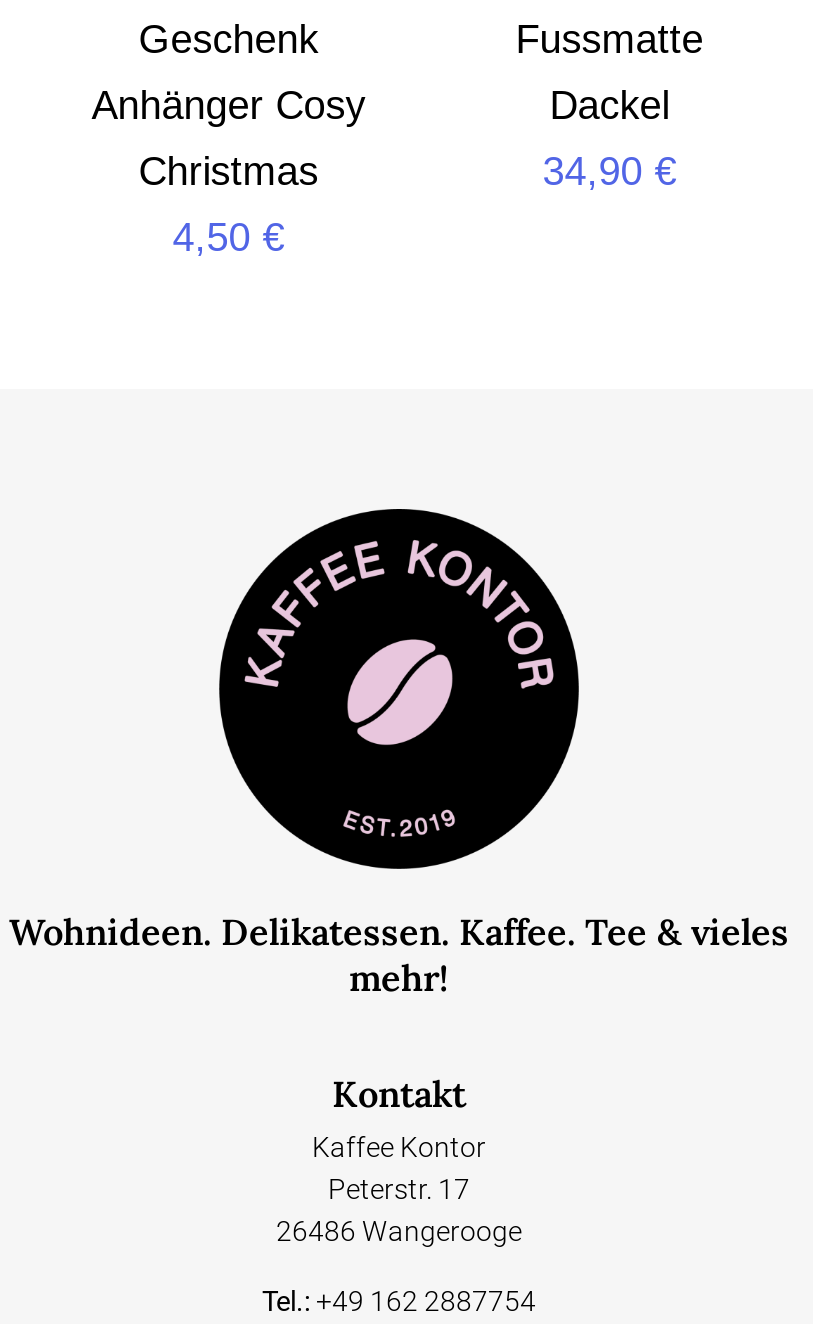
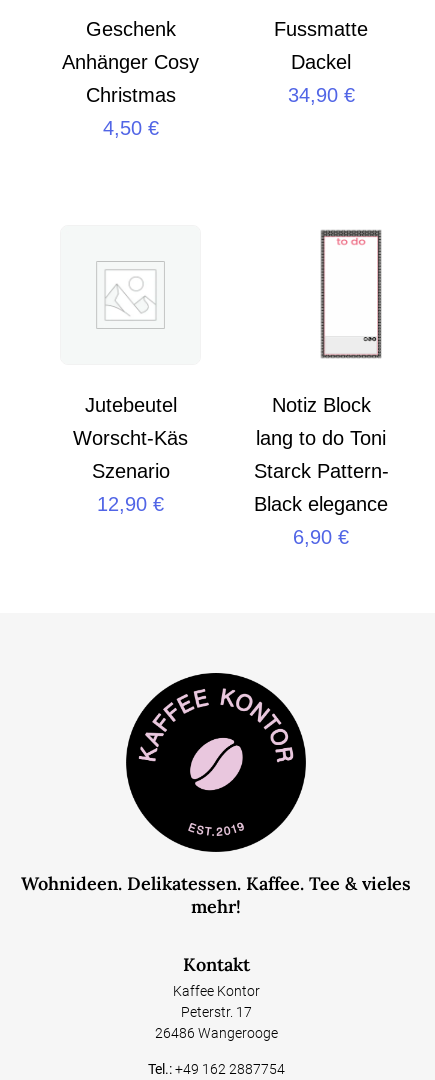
+ Jutebeutel
+ Worscht-Käs
+ Szenario
+ 12,90 €

+ [image]
+ Notiz Block
+ lang to do Toni
+ Starck Pattern-
+ Black elegance
+ 6,90 €
